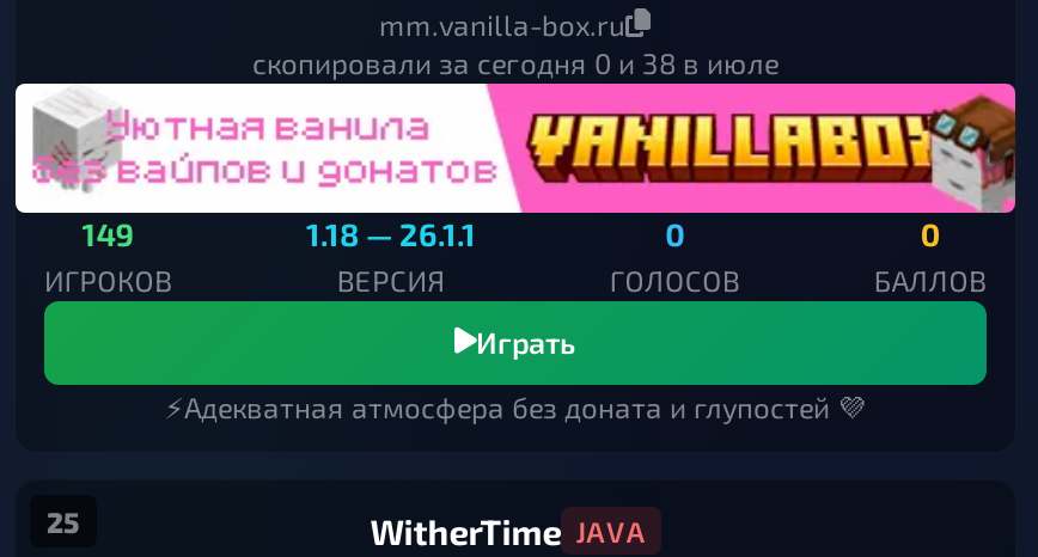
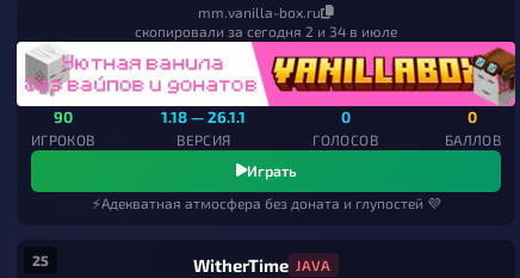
- скопировали за сегодня 0 и 38 в июле
+ скопировали за сегодня 2 и 34 в июле

- 149
+ 90
